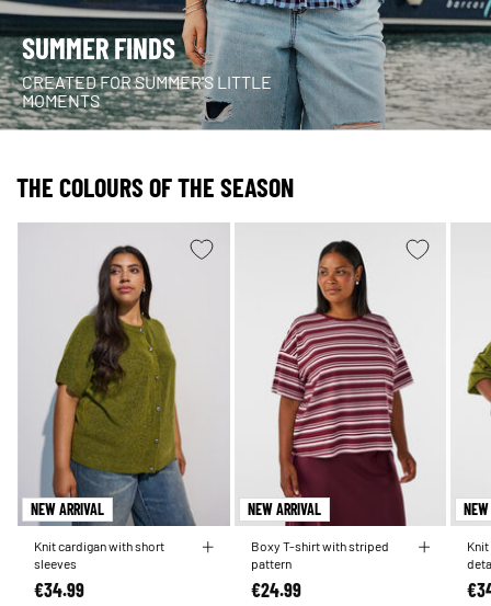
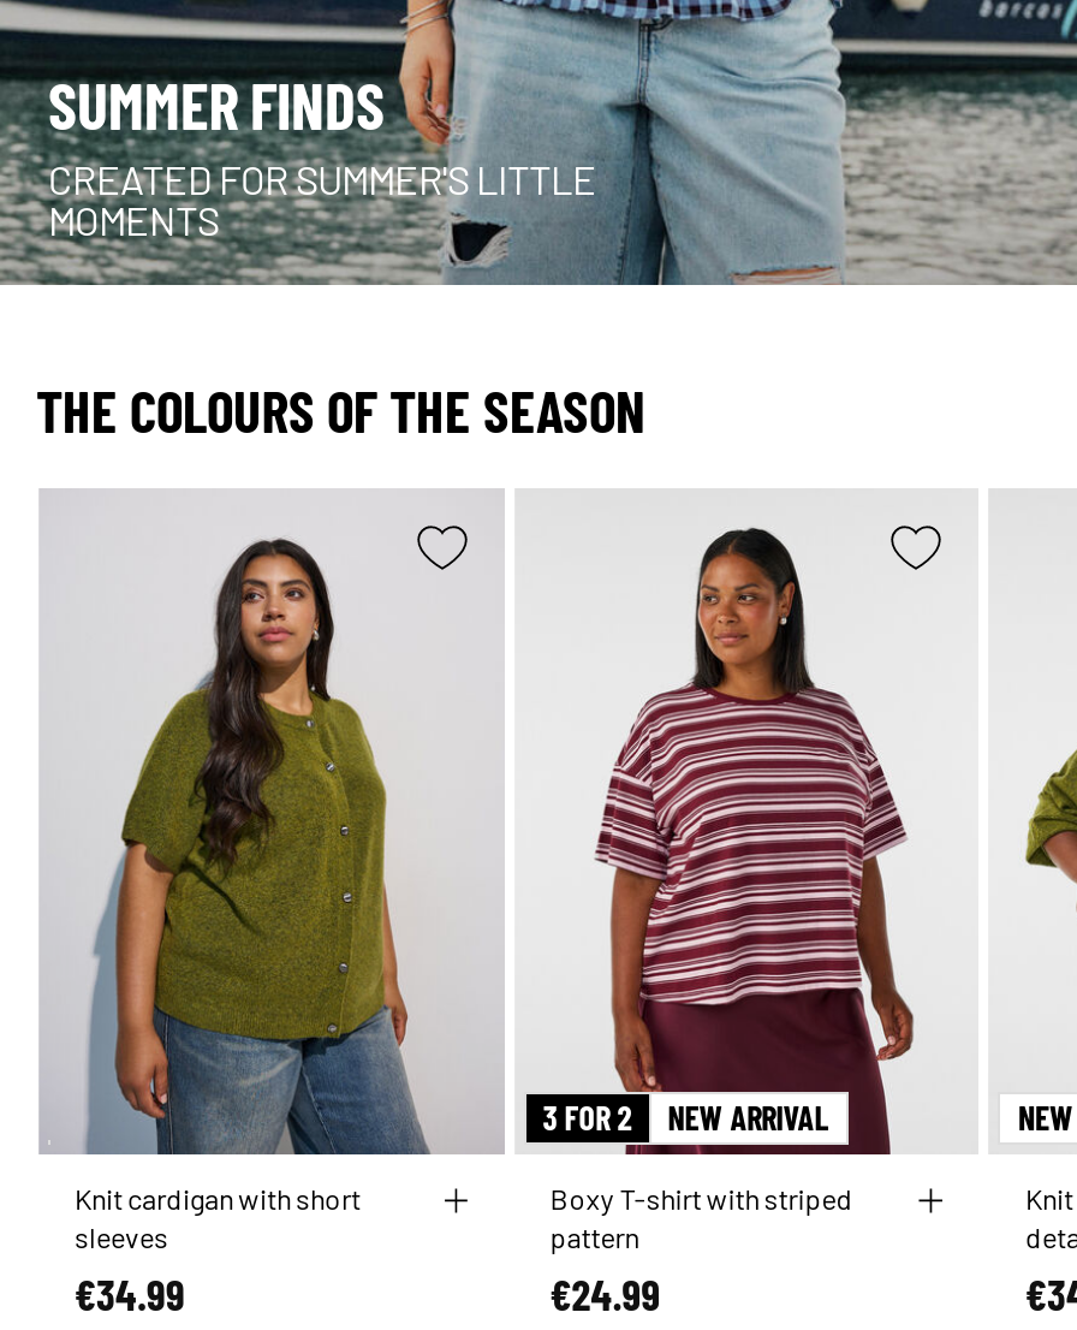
- NEW ARRIVAL

+ 3 FOR 2
